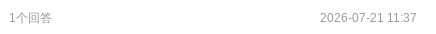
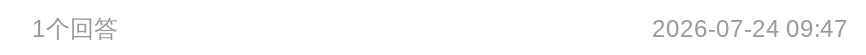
- 2026-07-21 11:37
+ 2026-07-24 09:47
